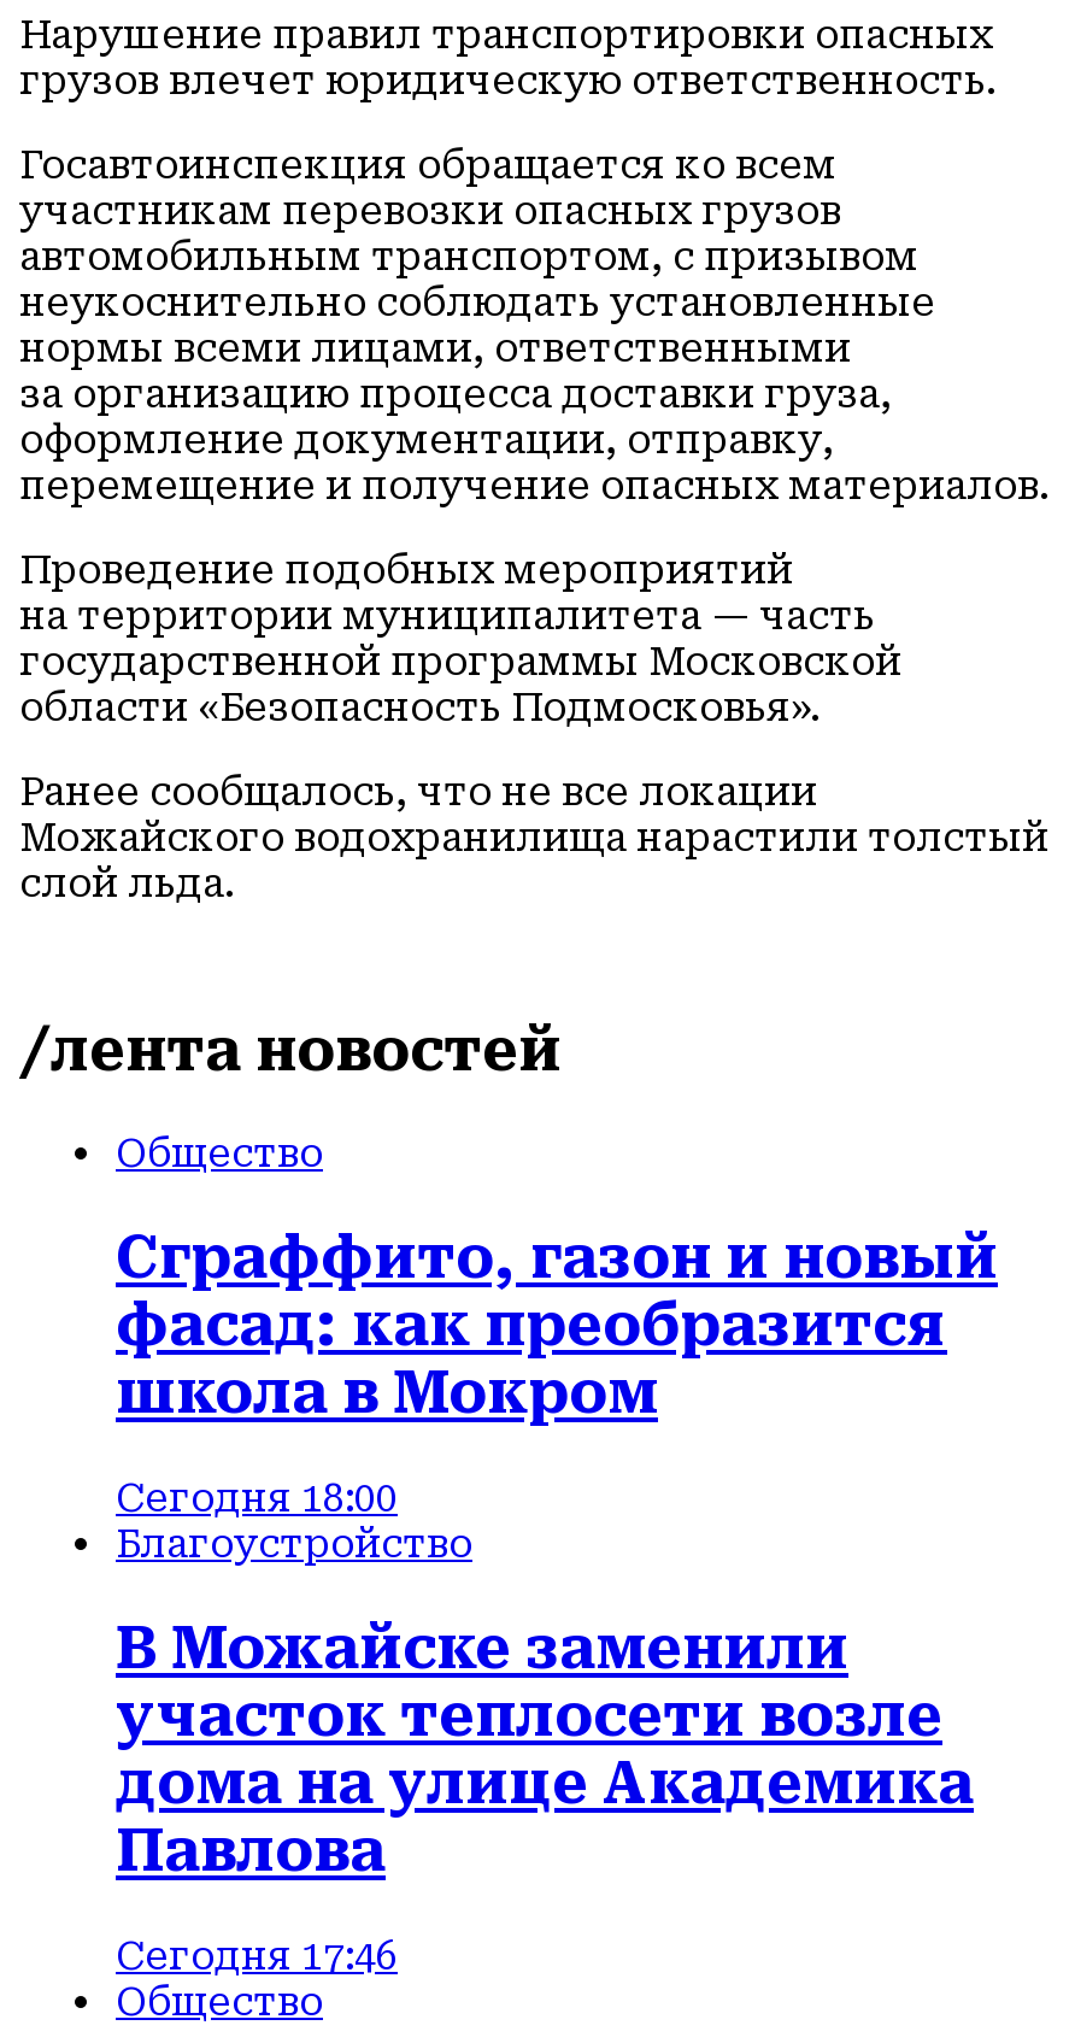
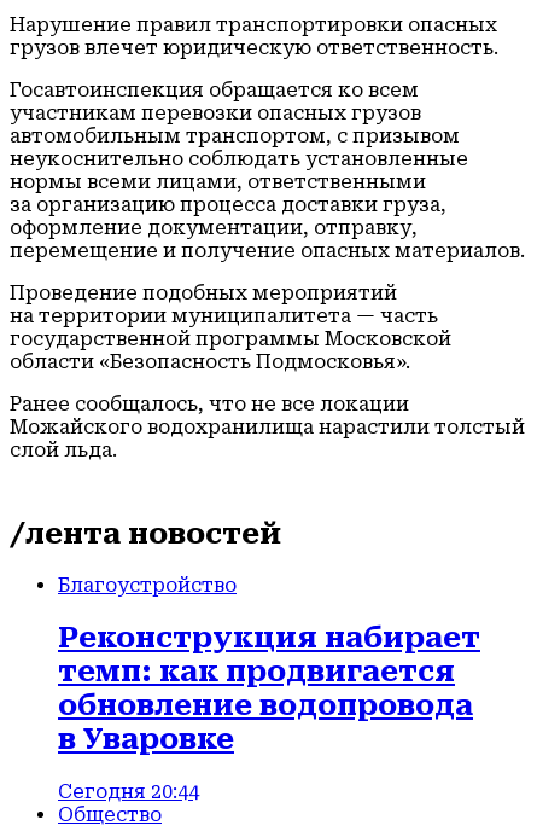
- Общество
- Сграффито, газон и новый
- фасад: как преобразится
- школа в Мокром
- Сегодня 18:00

- В Можайске заменили
- участок теплосети возле
- дома на улице Академика
- Павлова
+ Реконструкция набирает
+ темп: как продвигается
+ обновление водопровода
+ в Уваровке

- Сегодня 17:46
+ Сегодня 20:44
